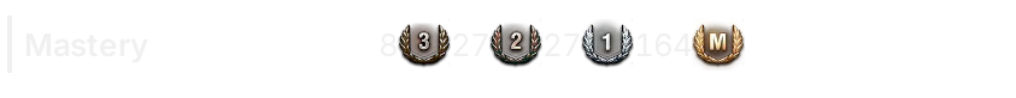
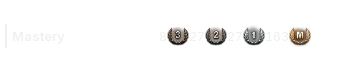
- 164
+ 163
